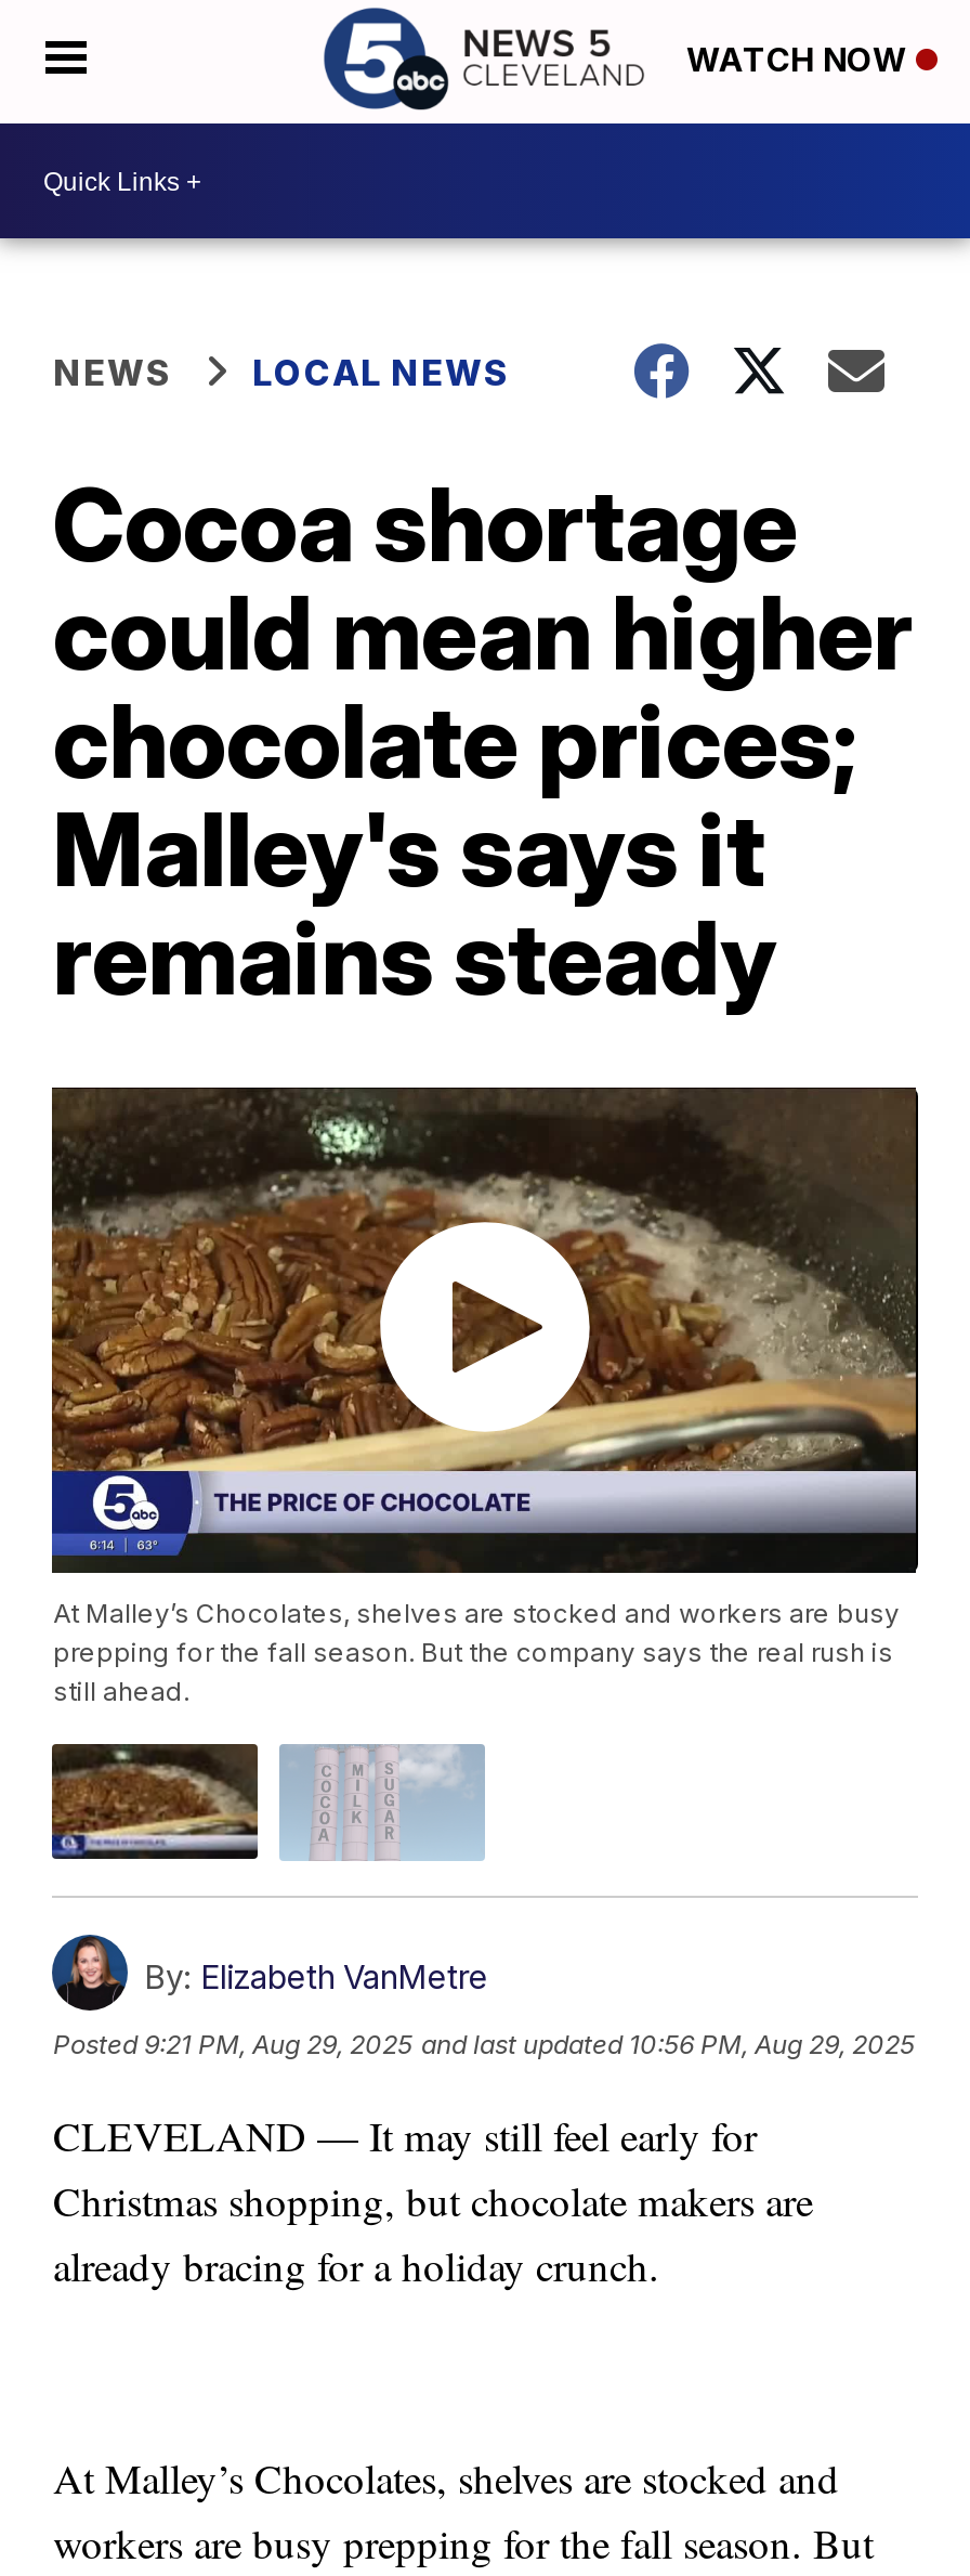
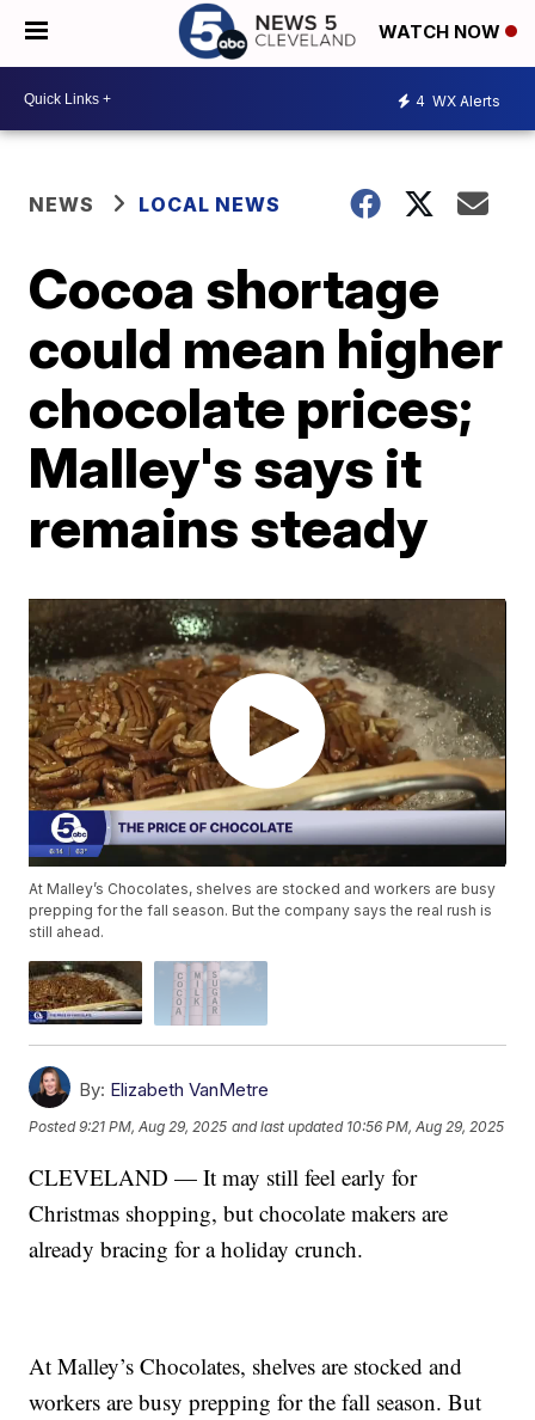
+ 4 WX Alerts
